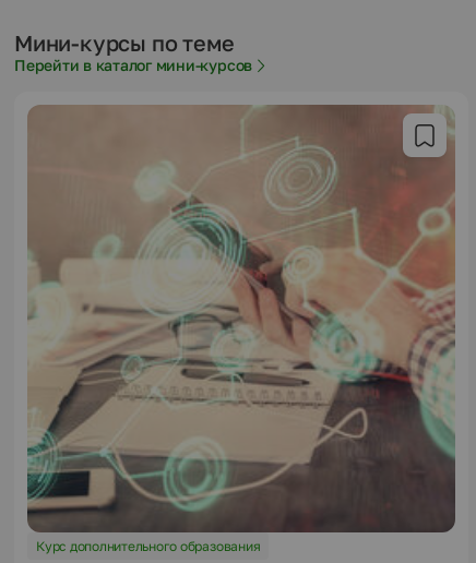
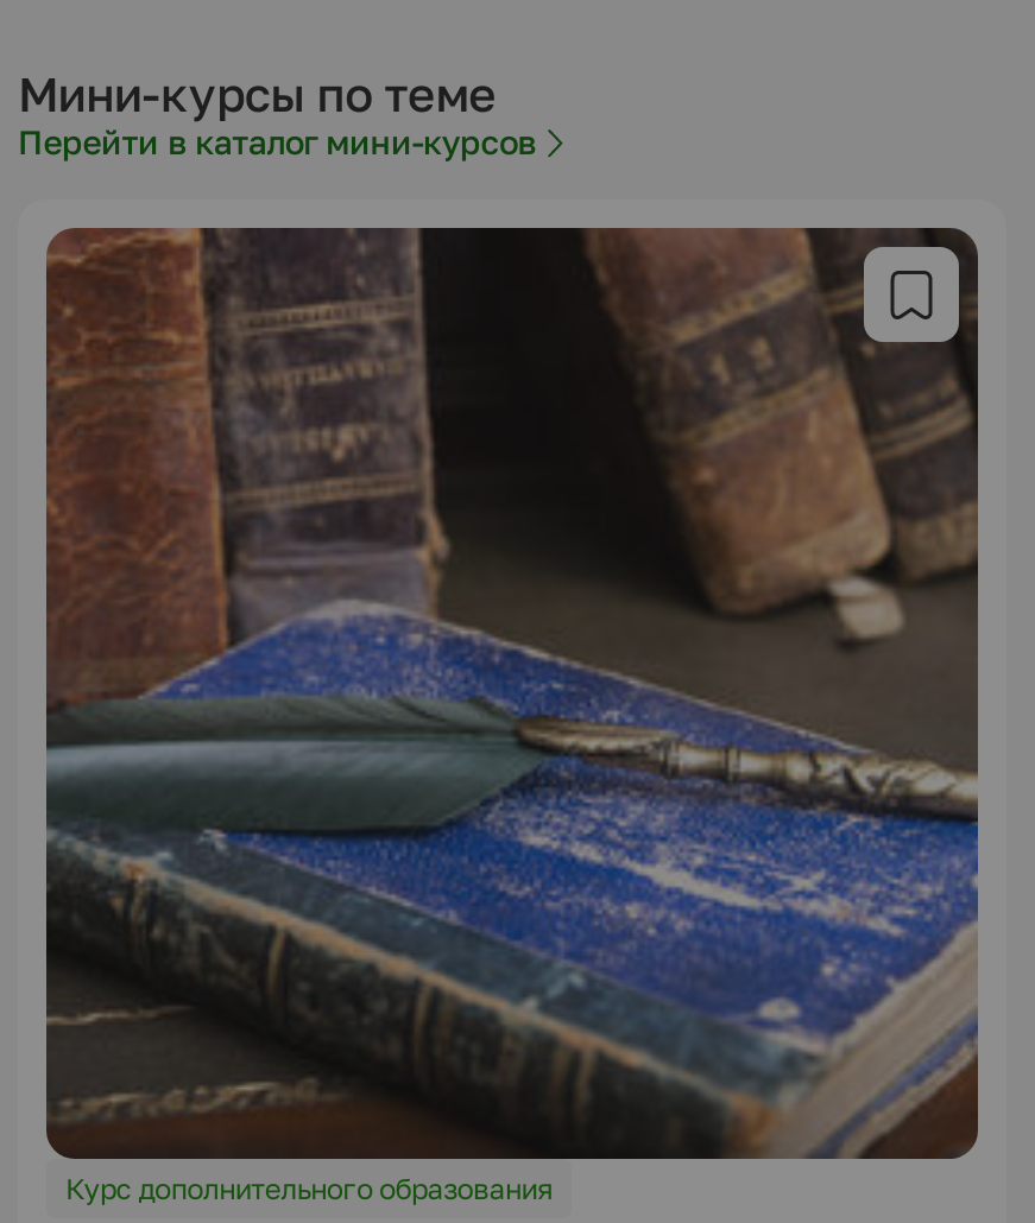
- [image]
+ [image]
